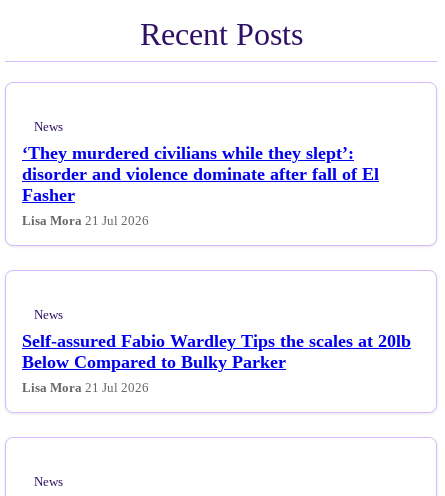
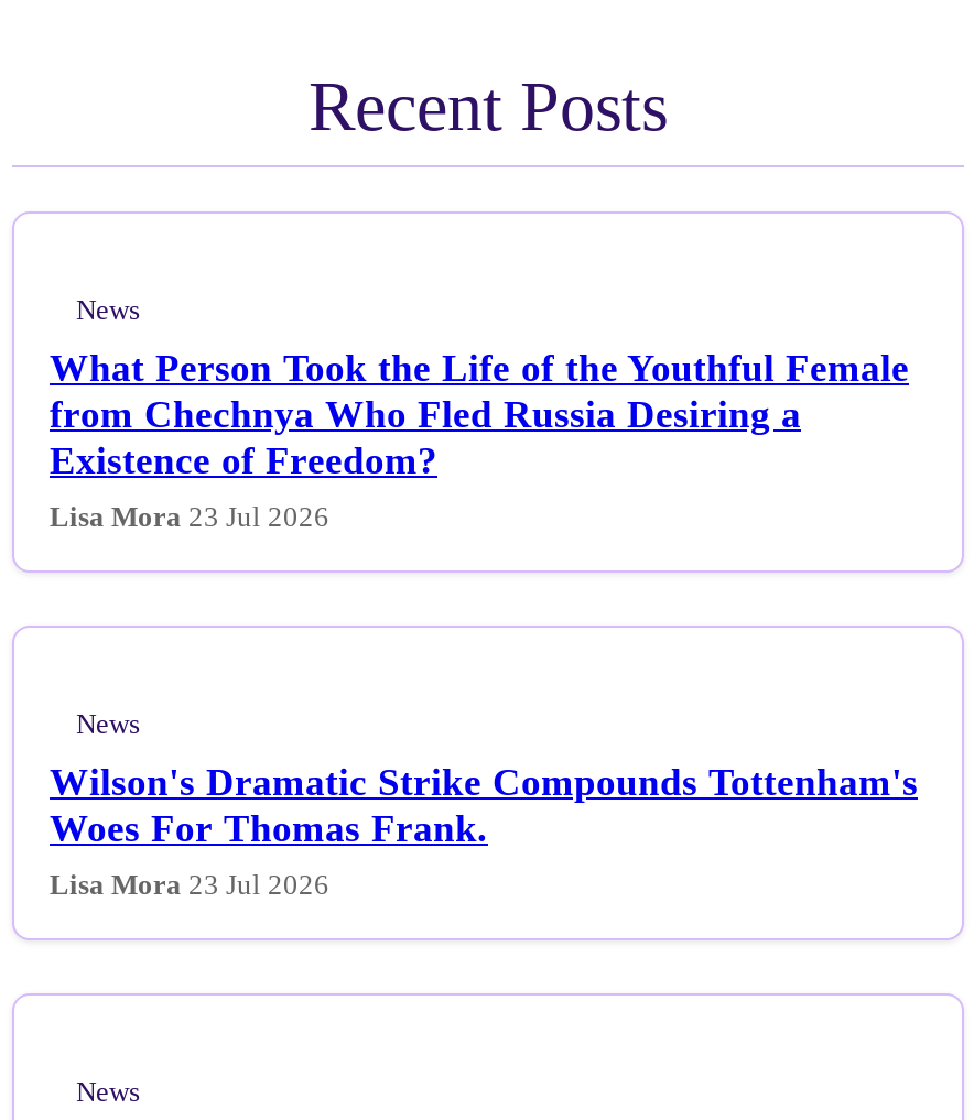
- ‘They murdered civilians while they slept’:
- disorder and violence dominate after fall of El
- Fasher
- Lisa Mora 21 Jul 2026
+ What Person Took the Life of the Youthful Female
+ from Chechnya Who Fled Russia Desiring a
+ Existence of Freedom?
+ Lisa Mora 23 Jul 2026

- Self-assured Fabio Wardley Tips the scales at 20lb
- Below Compared to Bulky Parker
- Lisa Mora 21 Jul 2026
+ Wilson's Dramatic Strike Compounds Tottenham's
+ Woes For Thomas Frank.
+ Lisa Mora 23 Jul 2026
